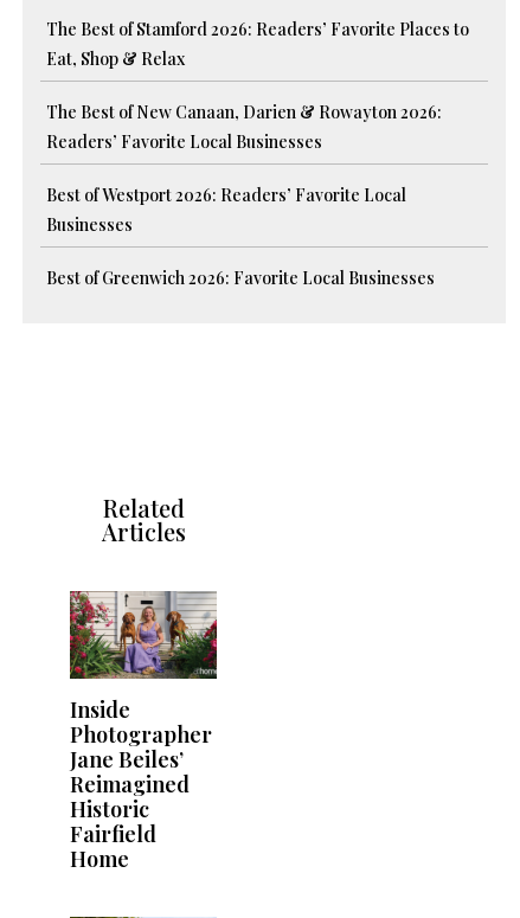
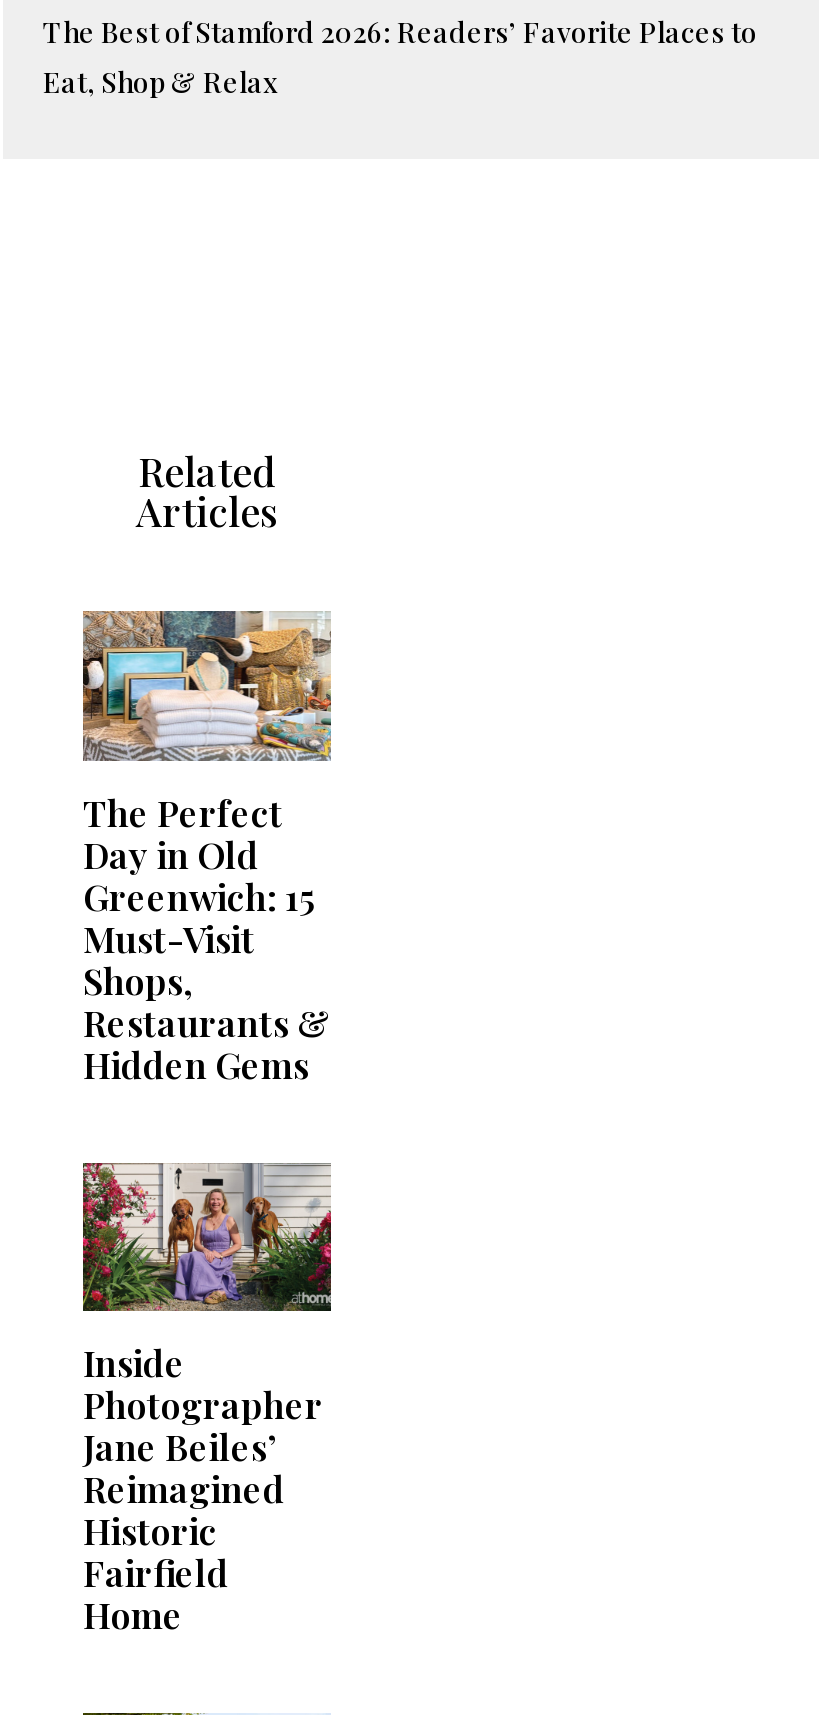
- The Best of New Canaan, Darien & Rowayton 2026:
- Readers’ Favorite Local Businesses
- Best of Westport 2026: Readers’ Favorite Local
- Businesses
- Best of Greenwich 2026: Favorite Local Businesses

moved up: Related | Articles

+ [image]
+ The Perfect
+ Day in Old
+ Greenwich: 15
+ Must-Visit
+ Shops,
+ Restaurants &
+ Hidden Gems
